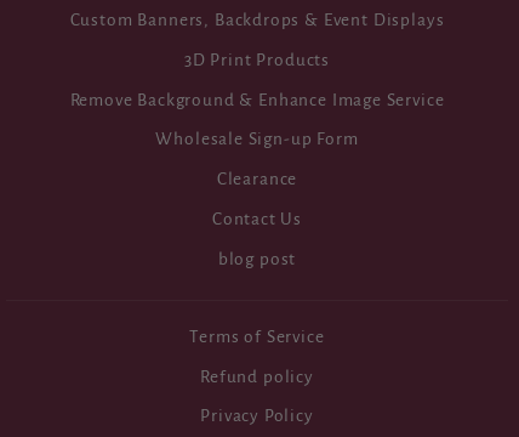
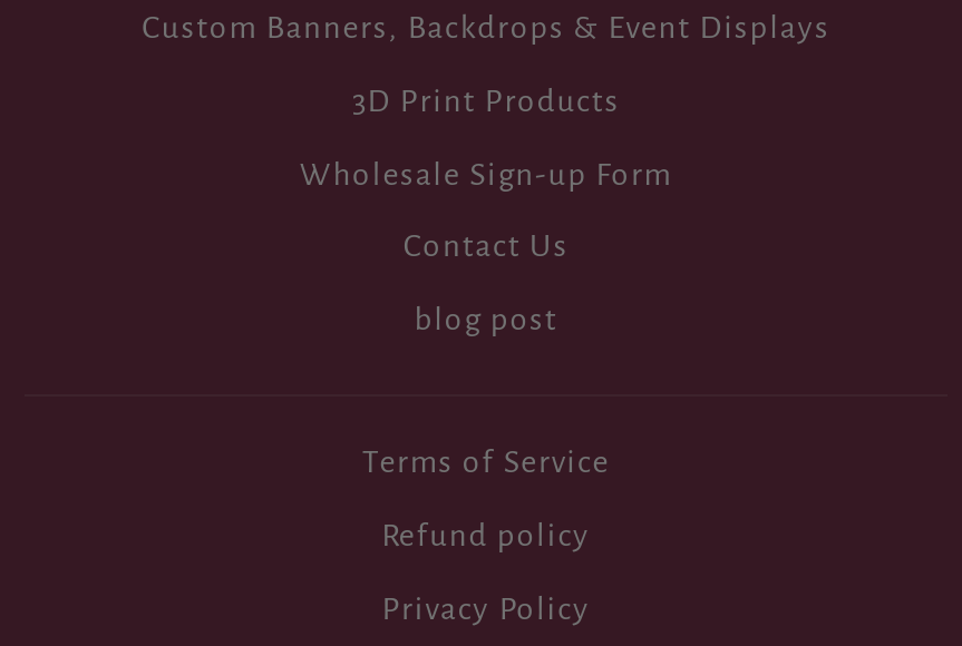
- Remove Background & Enhance Image Service

- Clearance
